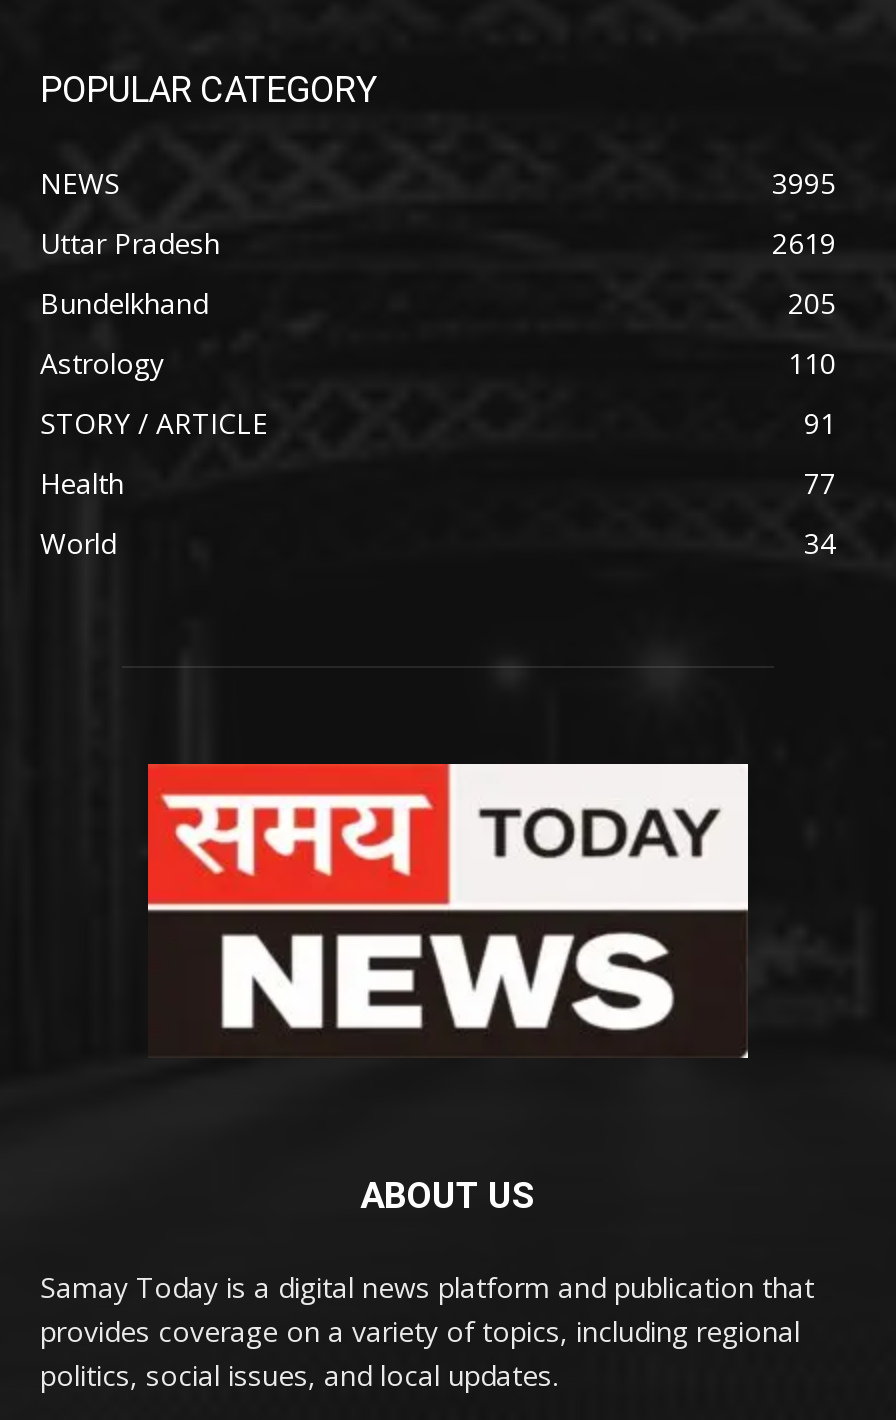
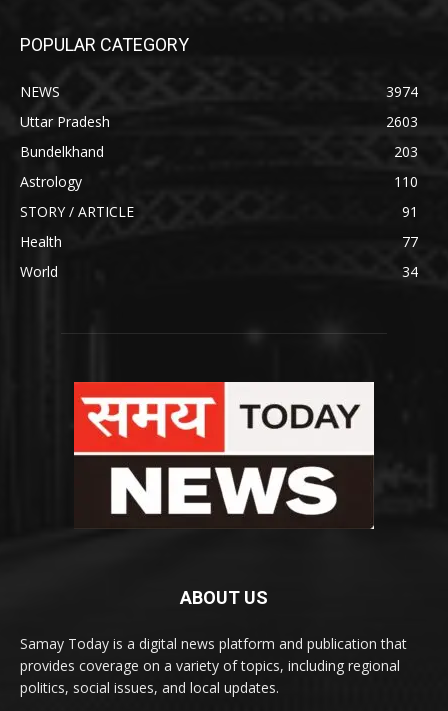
- 3995
+ 3974

- 2619
+ 2603

- 205
+ 203
